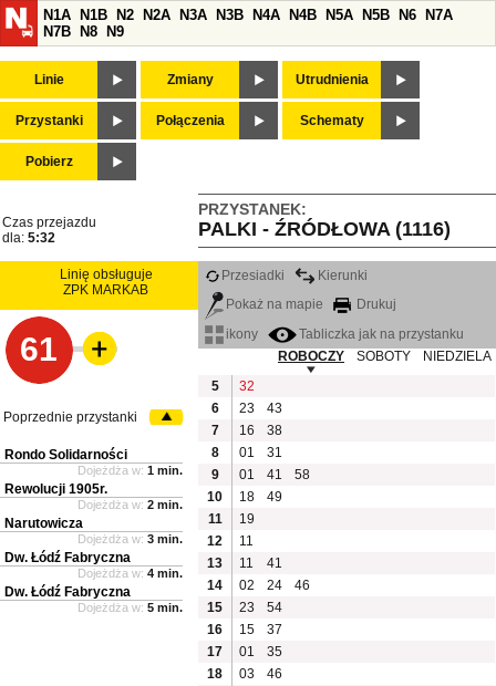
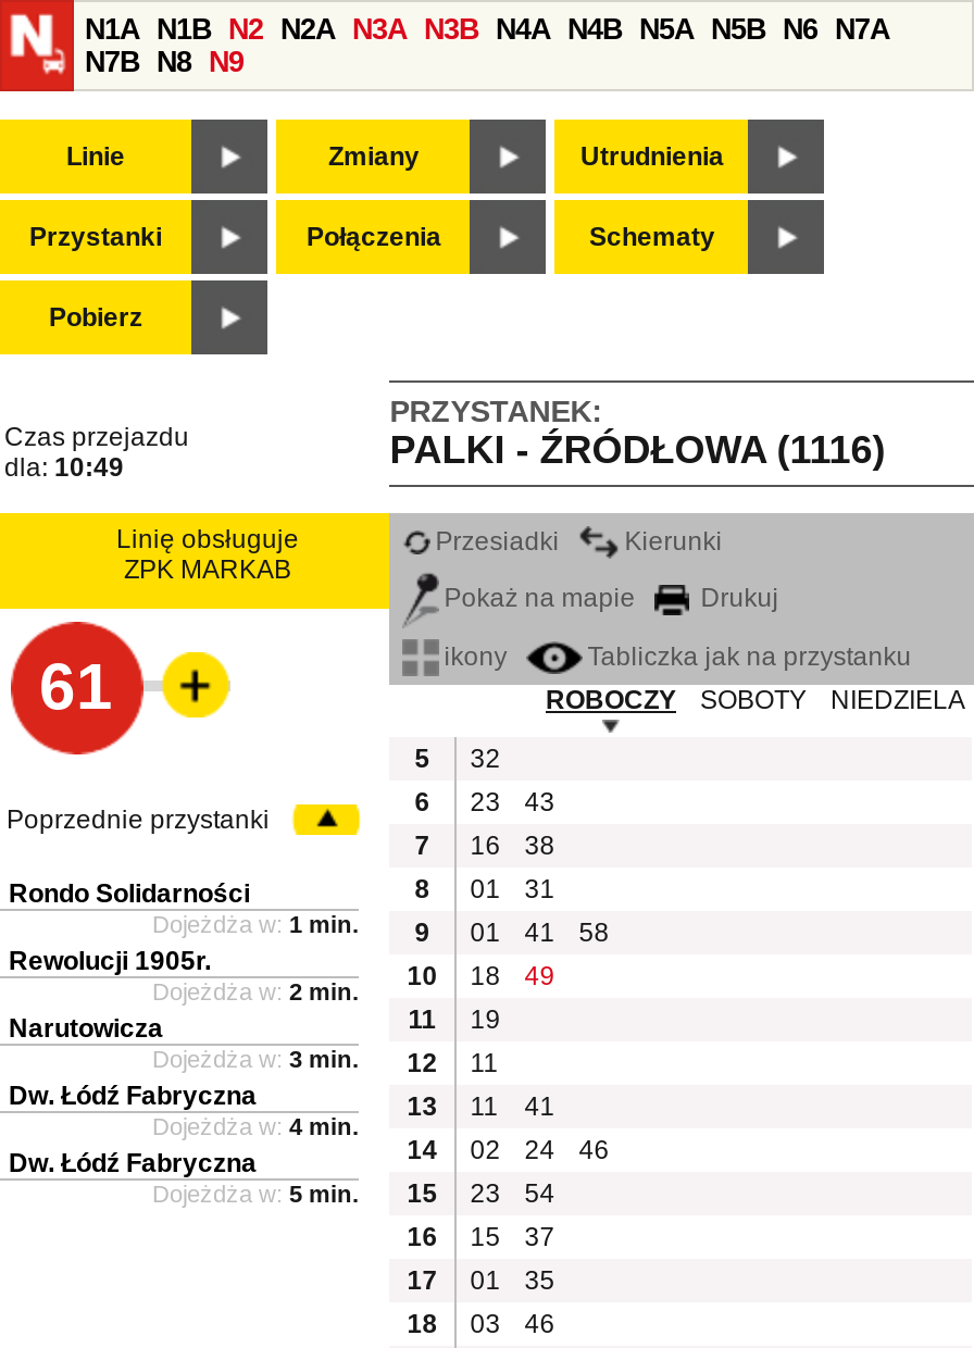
- dla: 5:32
+ dla: 10:49
